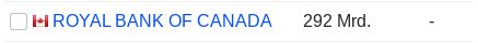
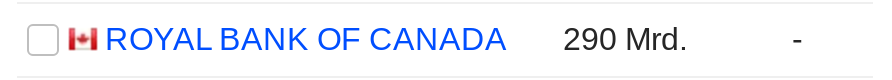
- ROYAL BANK OF CANADA 292 Mrd.
+ ROYAL BANK OF CANADA 290 Mrd.
